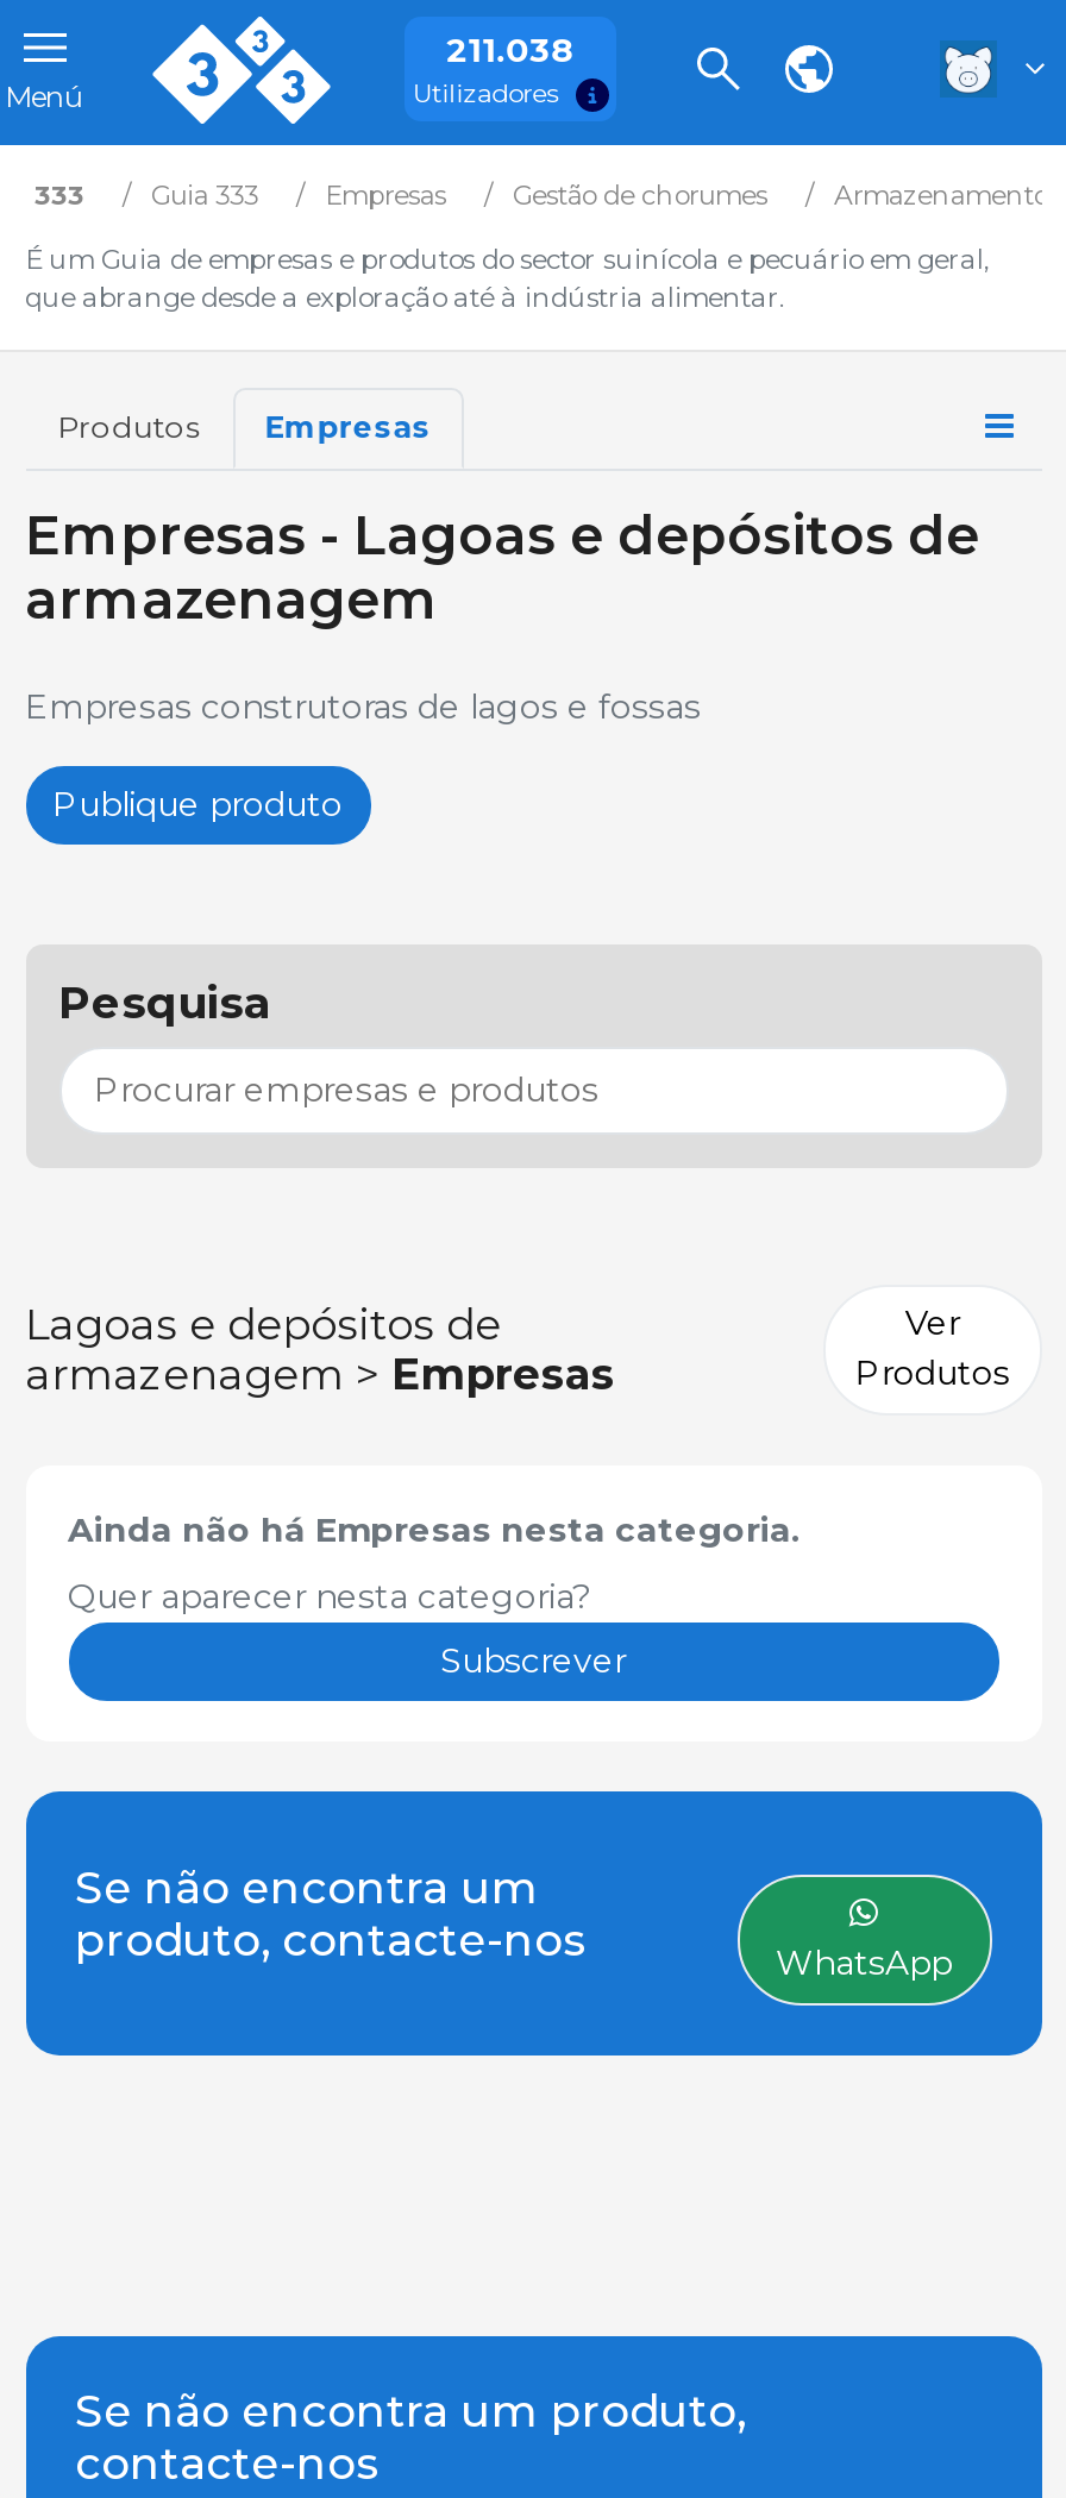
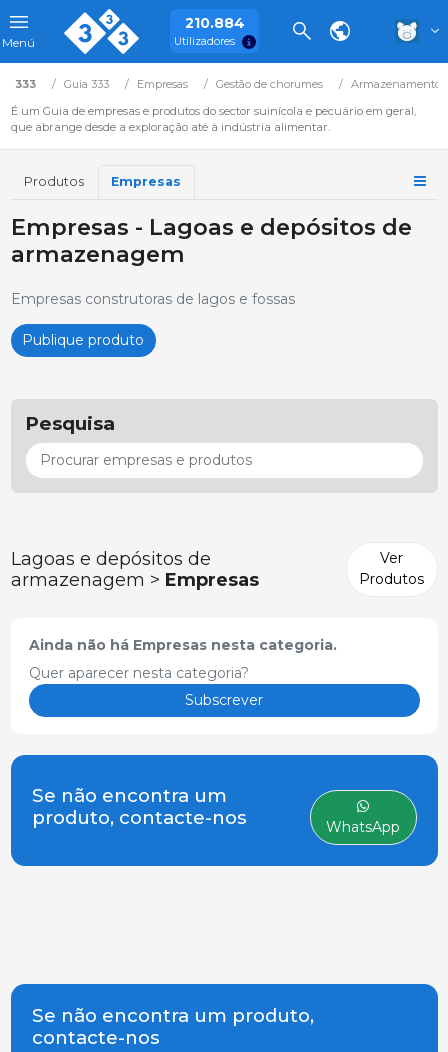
- 211.038
+ 210.884
